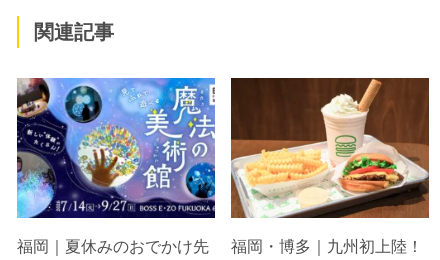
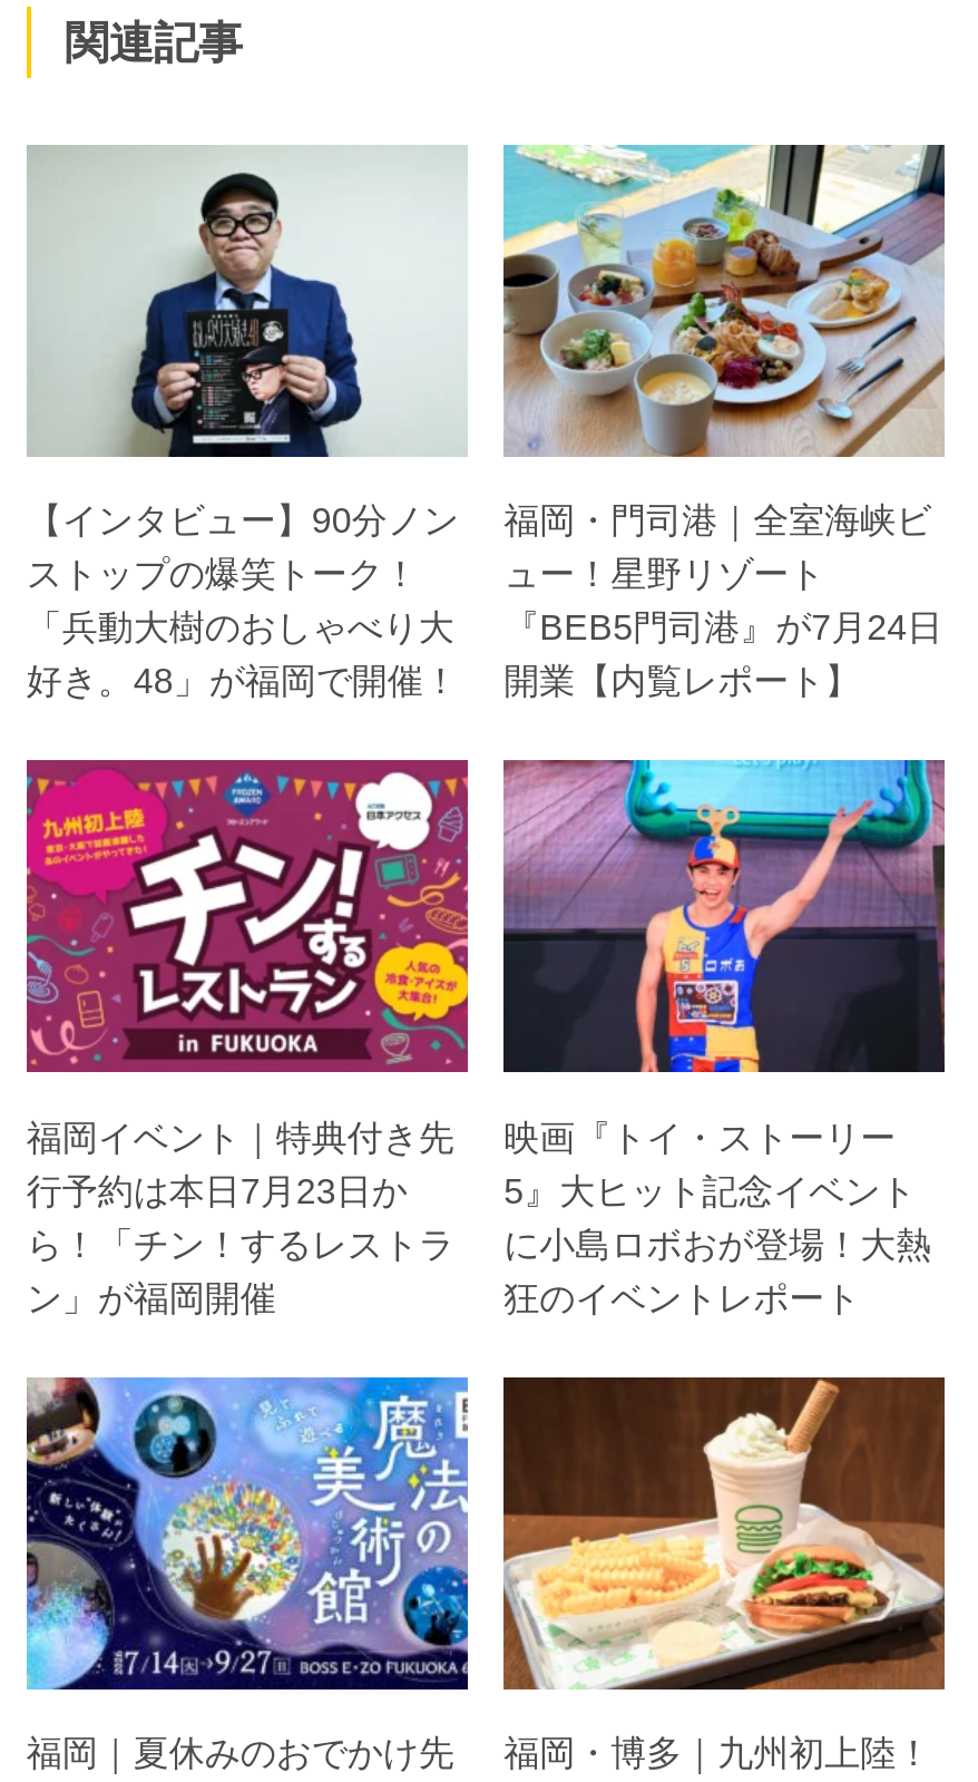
+ [image]
+ 福岡イベント｜特典付き先
+ 行予約は本日7月23日か
+ ら！「チン！するレストラ
+ ン」が福岡開催

+ [image]
+ 【インタビュー】90分ノン
+ ストップの爆笑トーク！
+ 「兵動大樹のおしゃべり大
+ 好き。48」が福岡で開催！

+ [image]
+ 福岡・門司港｜全室海峡ビ
+ ュー！星野リゾート
+ 『BEB5門司港』が7月24日
+ 開業【内覧レポート】

+ [image]
+ 映画『トイ・ストーリー
+ 5』大ヒット記念イベント
+ に小島ロボおが登場！大熱
+ 狂のイベントレポート
